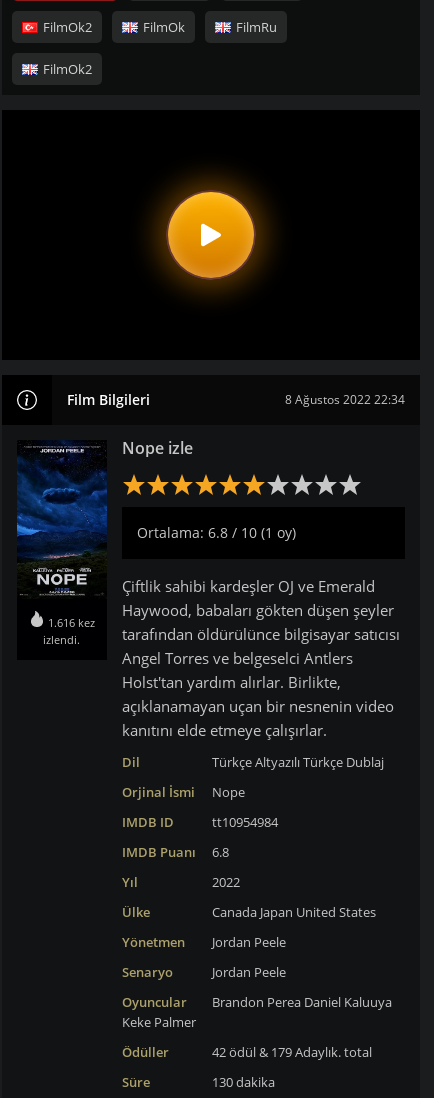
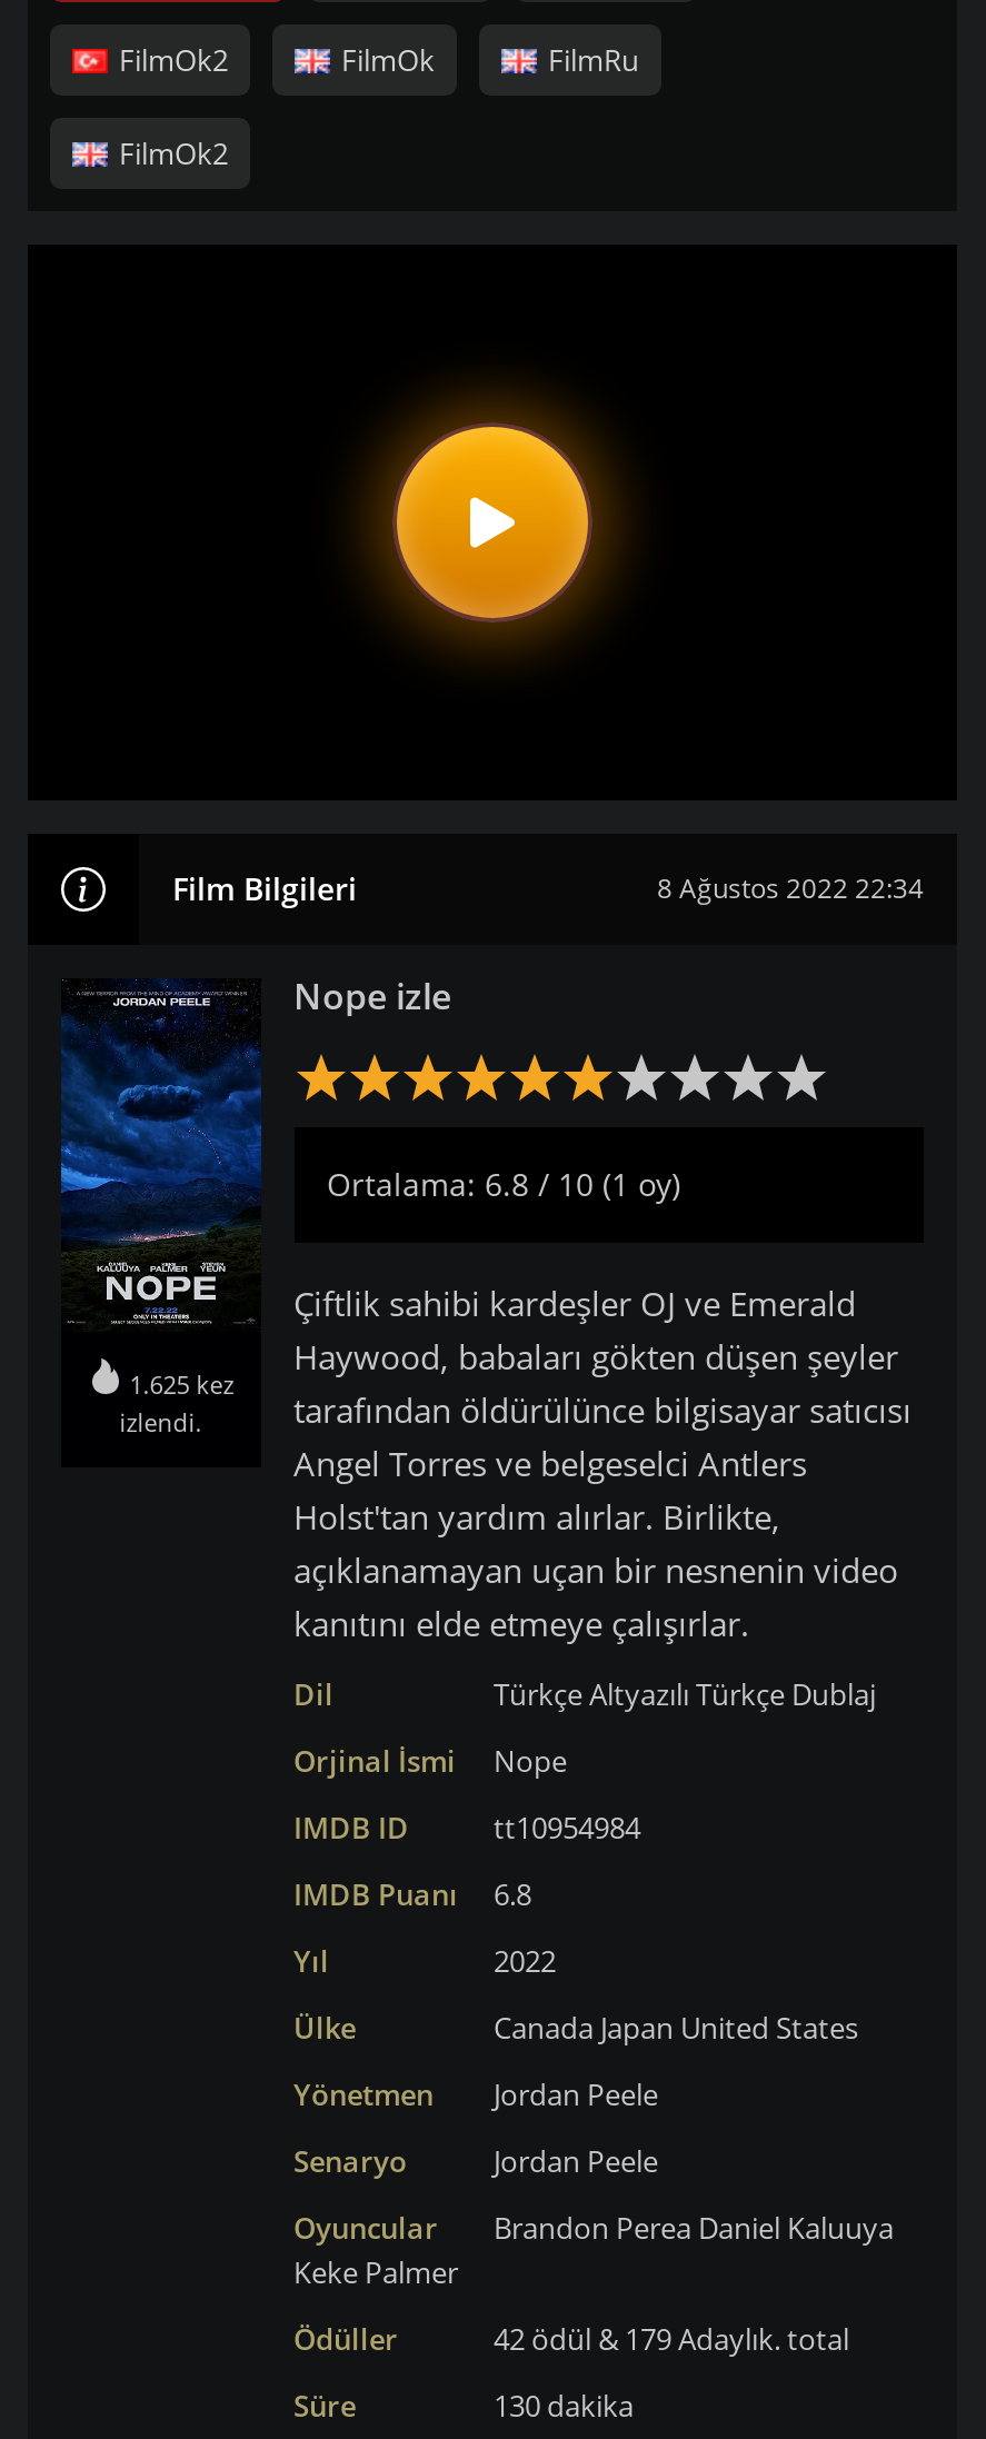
- 1.616 kez
+ 1.625 kez
